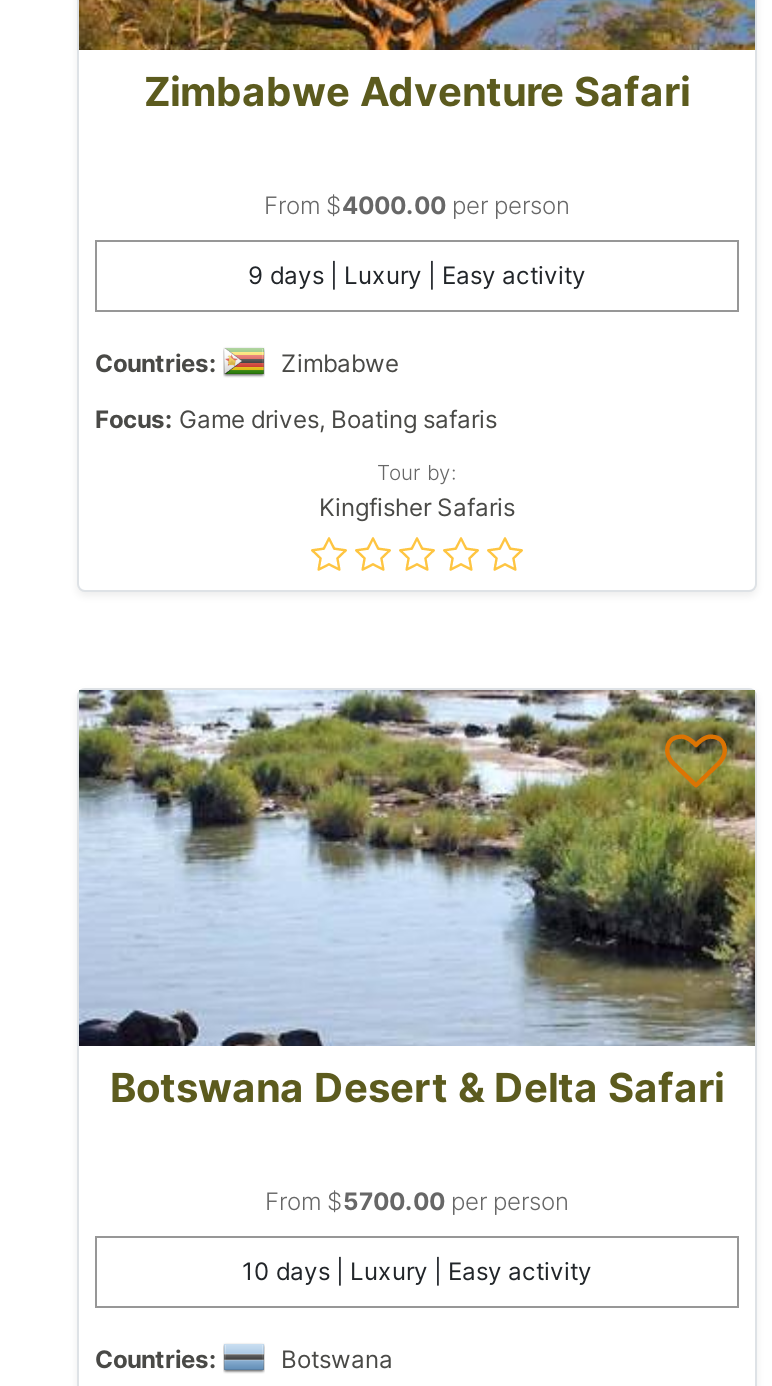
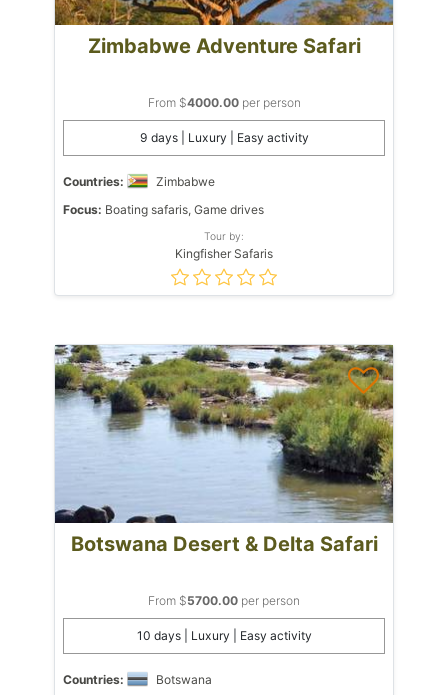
- Focus: Game drives, Boating safaris
+ Focus: Boating safaris, Game drives
